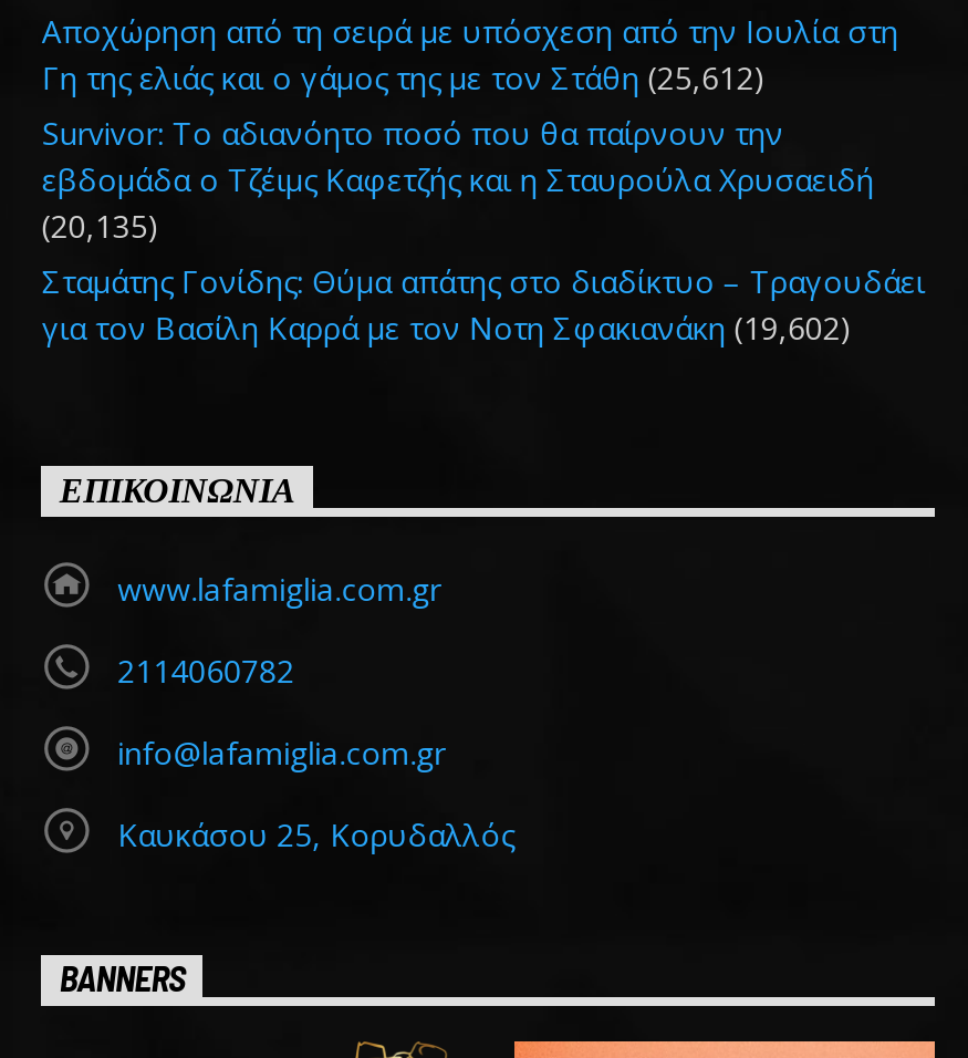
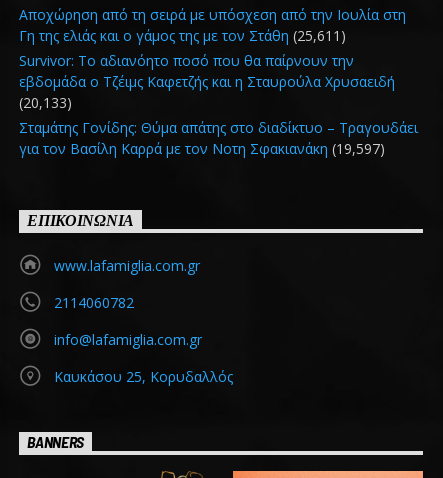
- Γη της ελιάς και ο γάμος της με τον Στάθη (25,612)
+ Γη της ελιάς και ο γάμος της με τον Στάθη (25,611)

- (20,135)
+ (20,133)

- για τον Βασίλη Καρρά με τον Νοτη Σφακιανάκη (19,602)
+ για τον Βασίλη Καρρά με τον Νοτη Σφακιανάκη (19,597)
